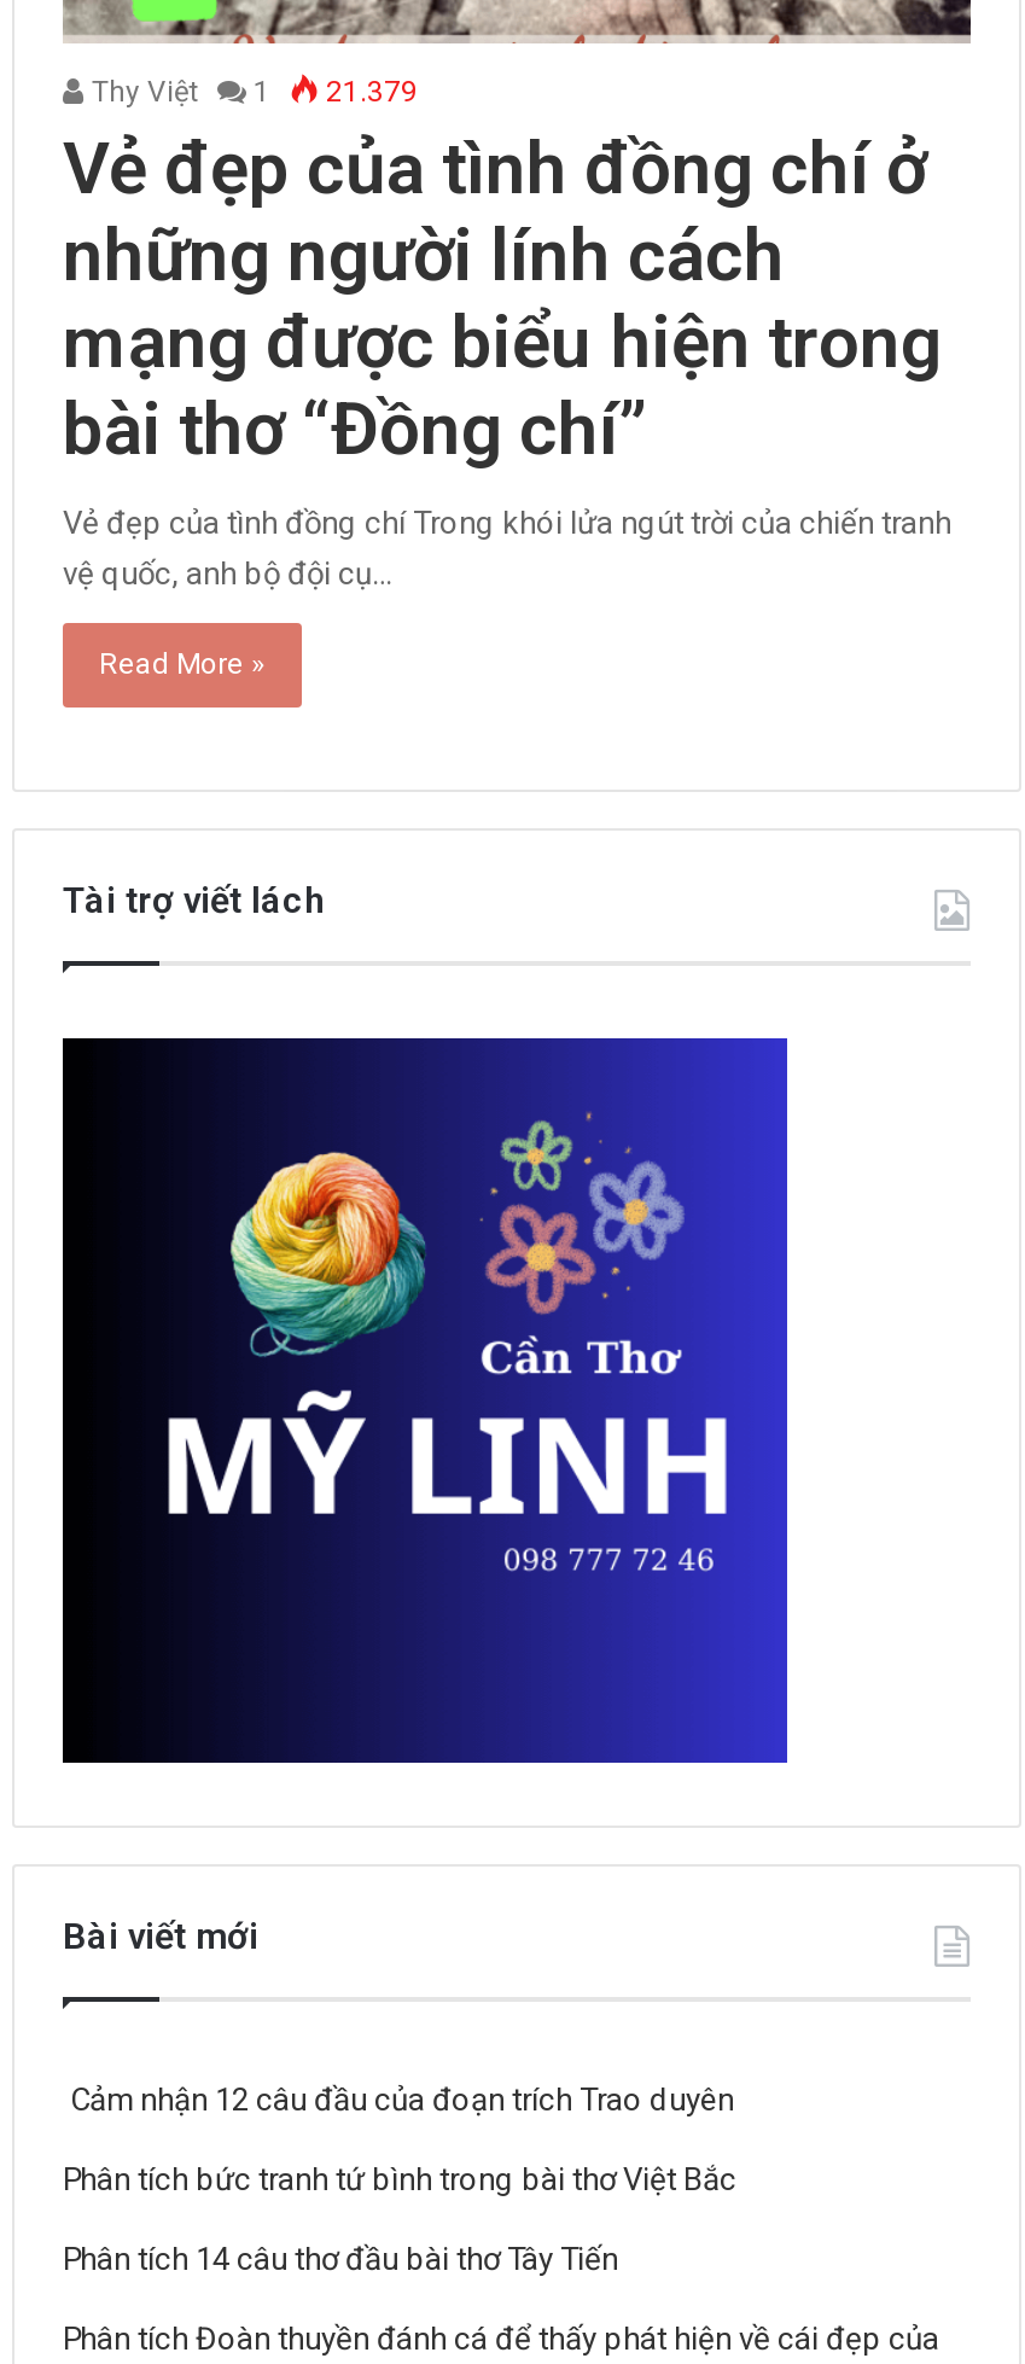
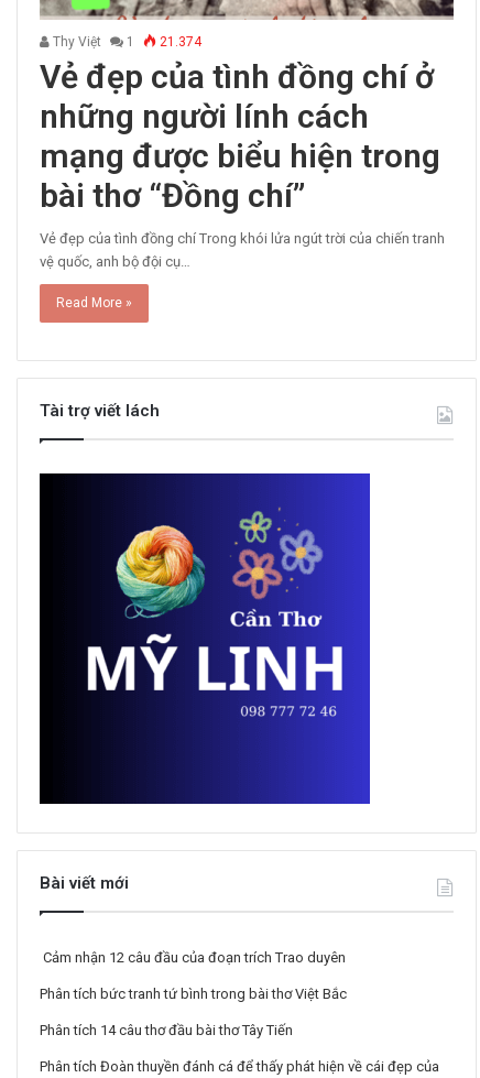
- Thy Việt 1 21.379
+ Thy Việt 1 21.374
